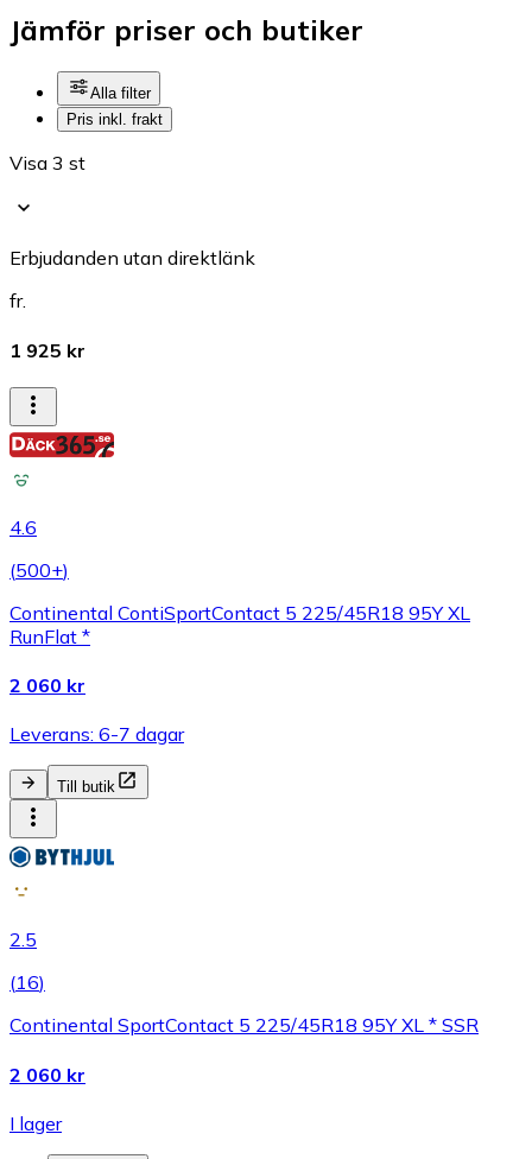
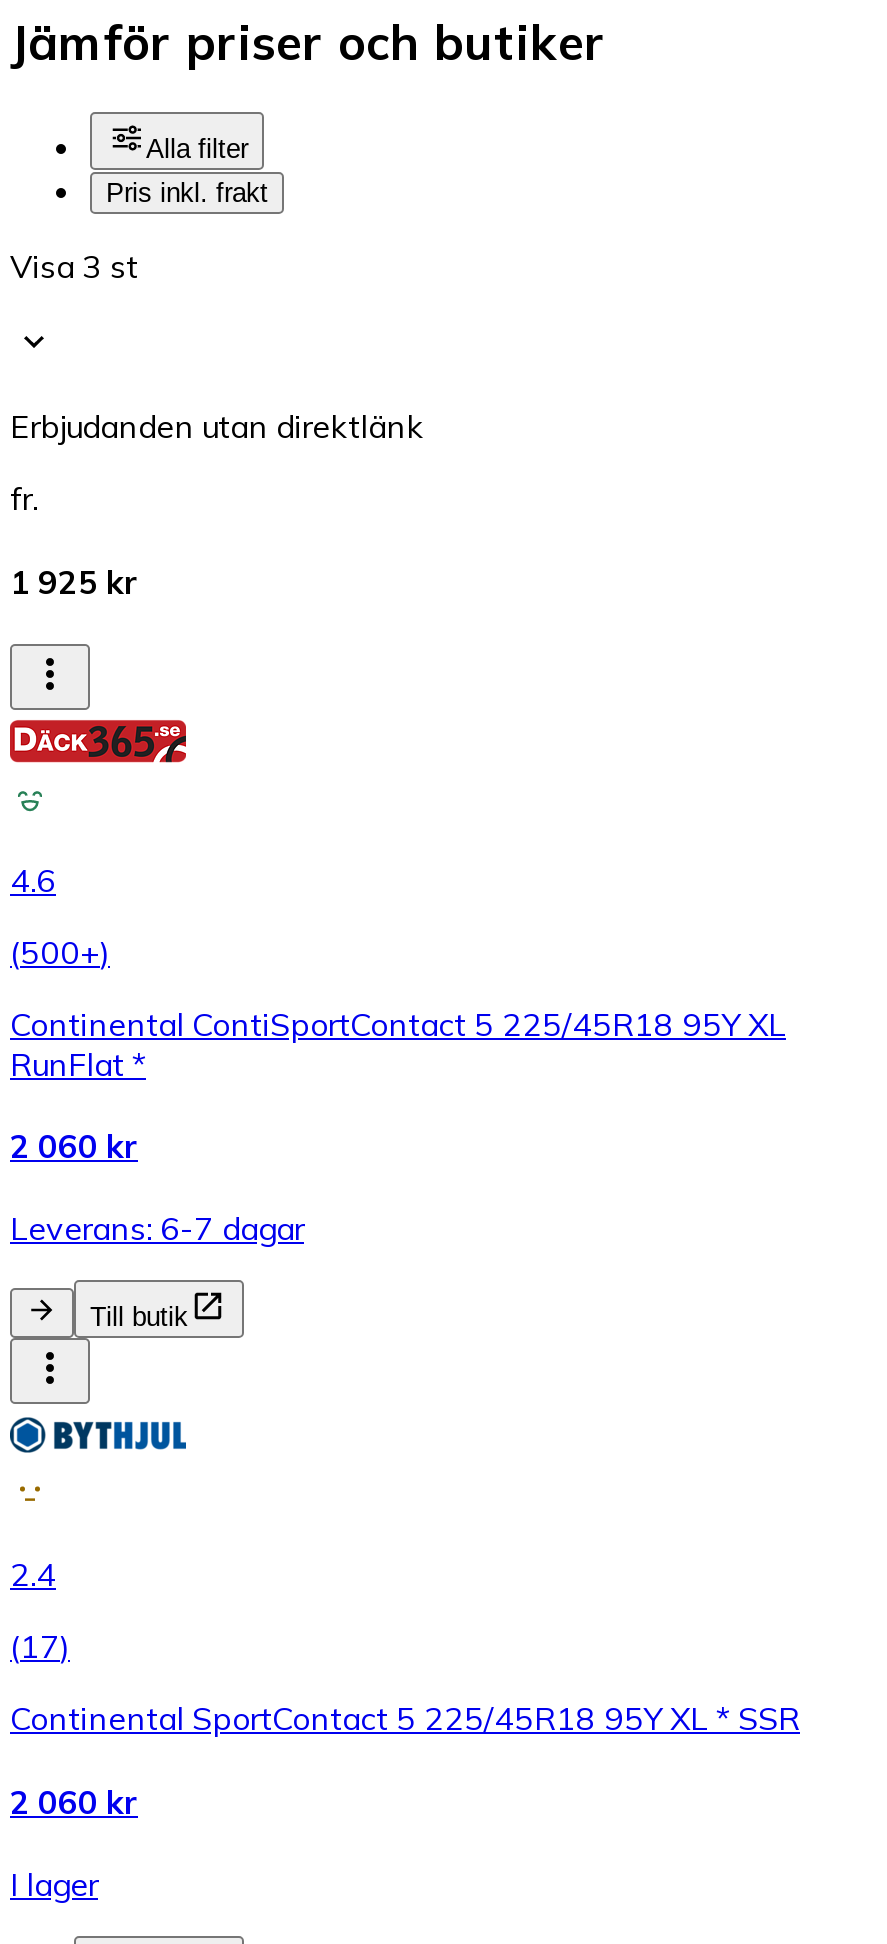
- 2.5
+ 2.4

- (16)
+ (17)
